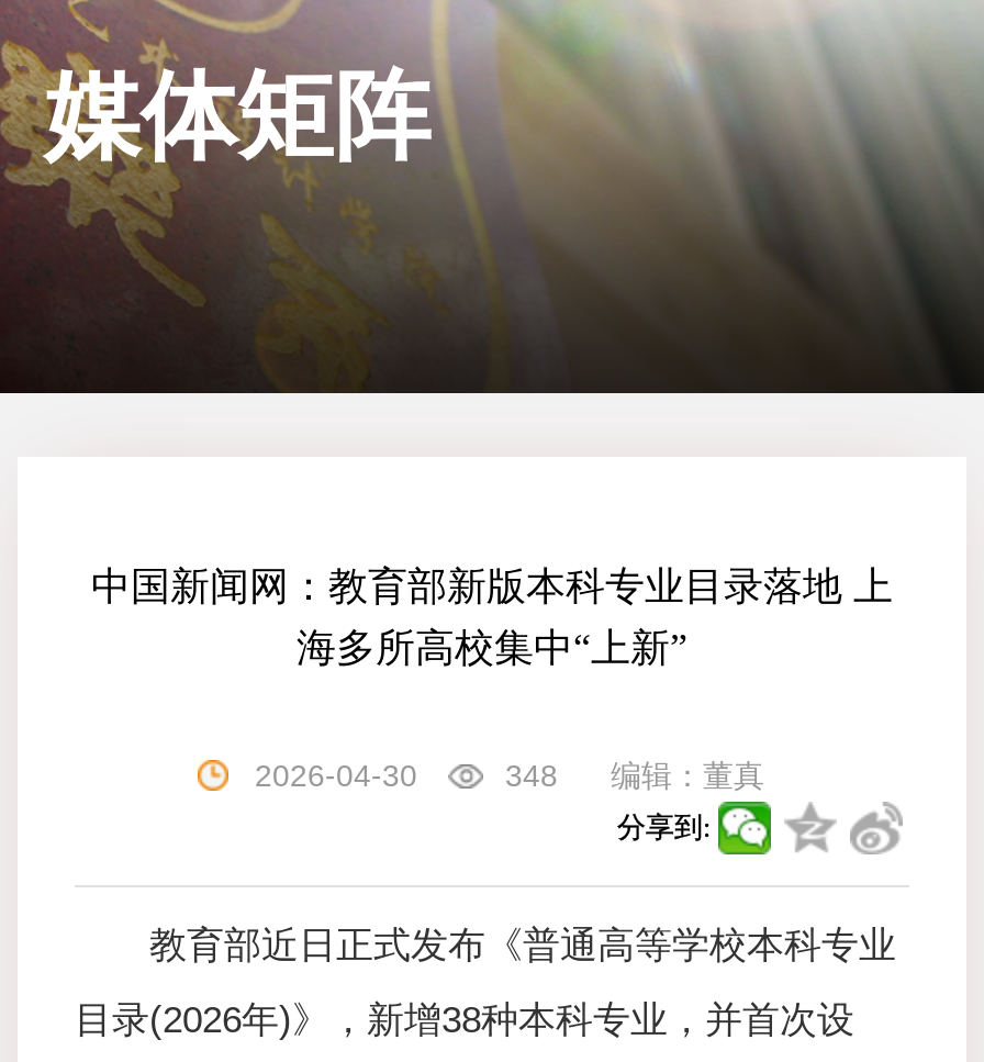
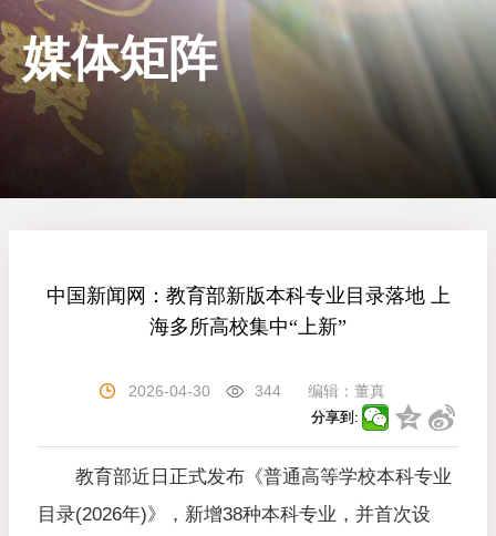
- 348 编辑：董真
+ 344 编辑：董真
